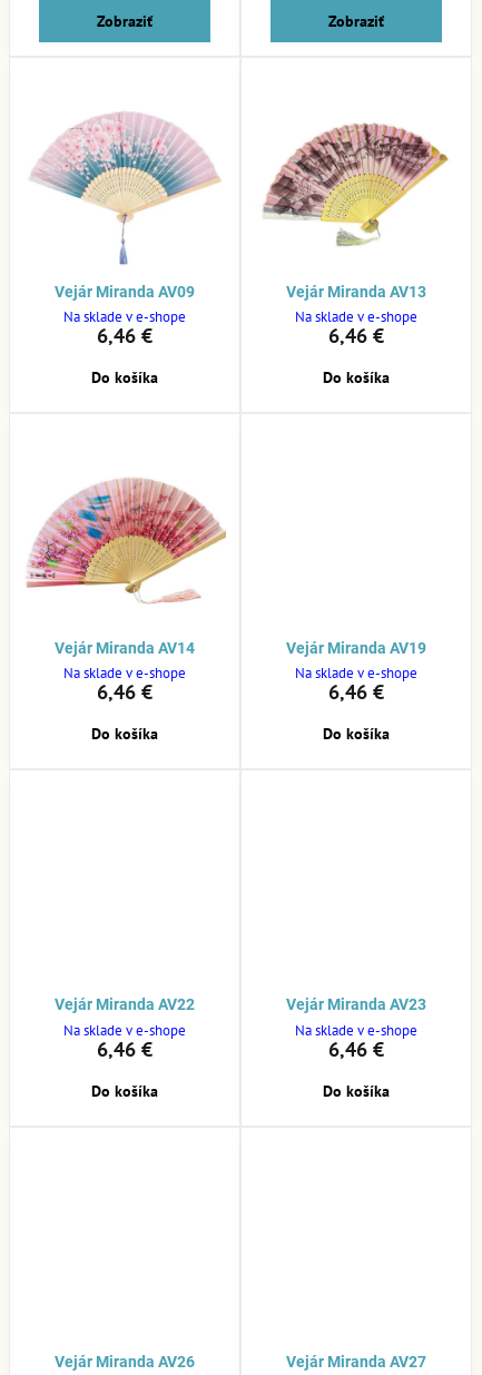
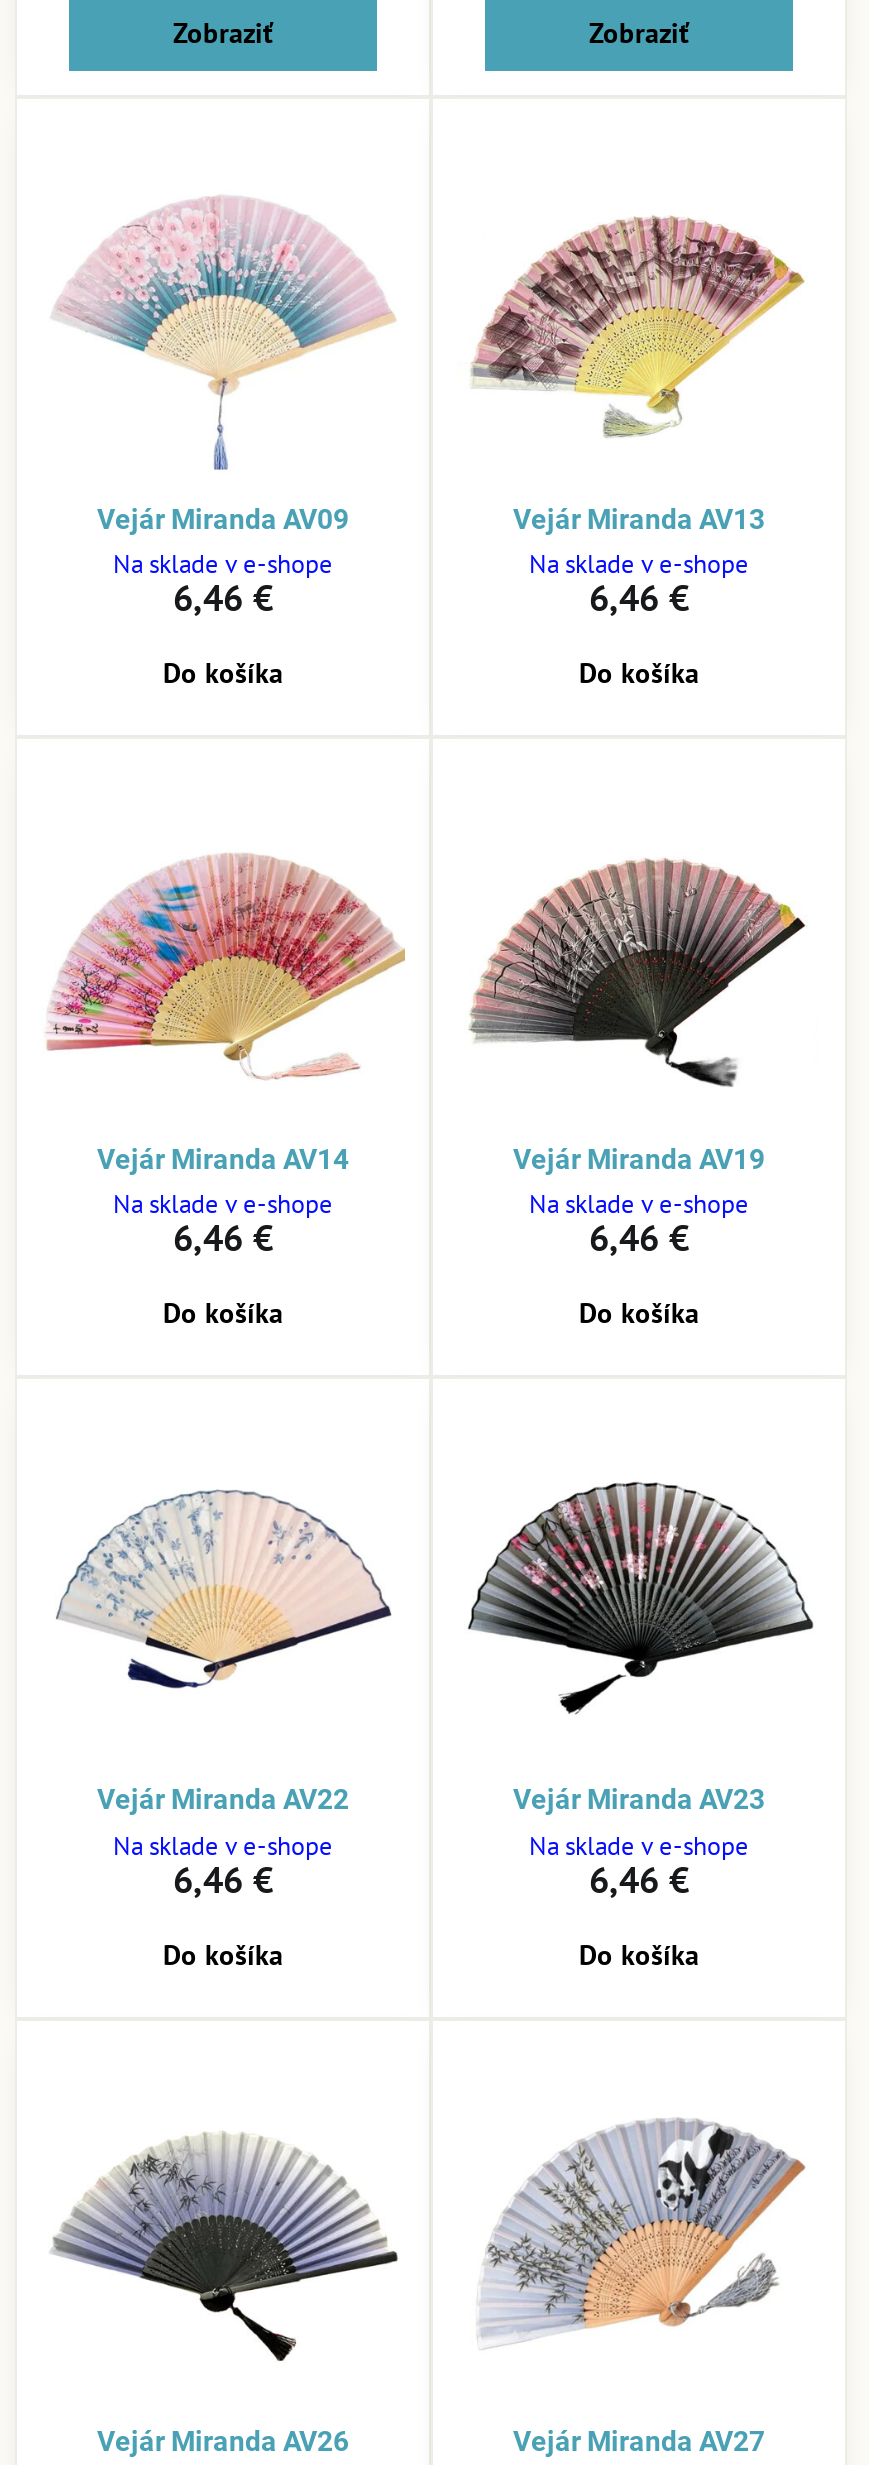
+ [image]

+ [image]

+ [image]

+ [image]

+ [image]
